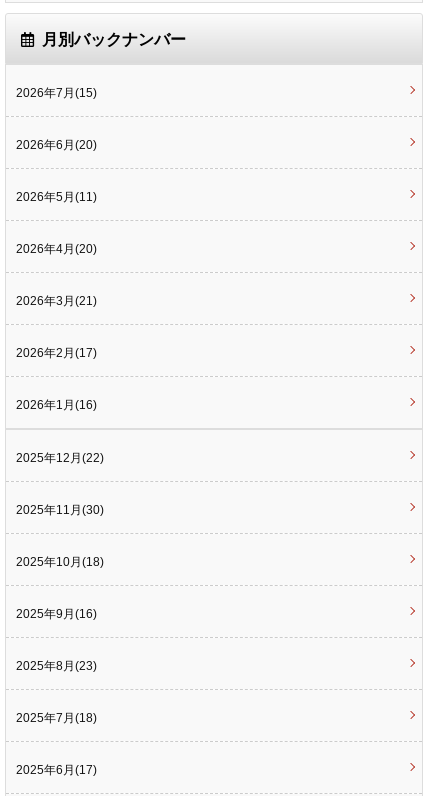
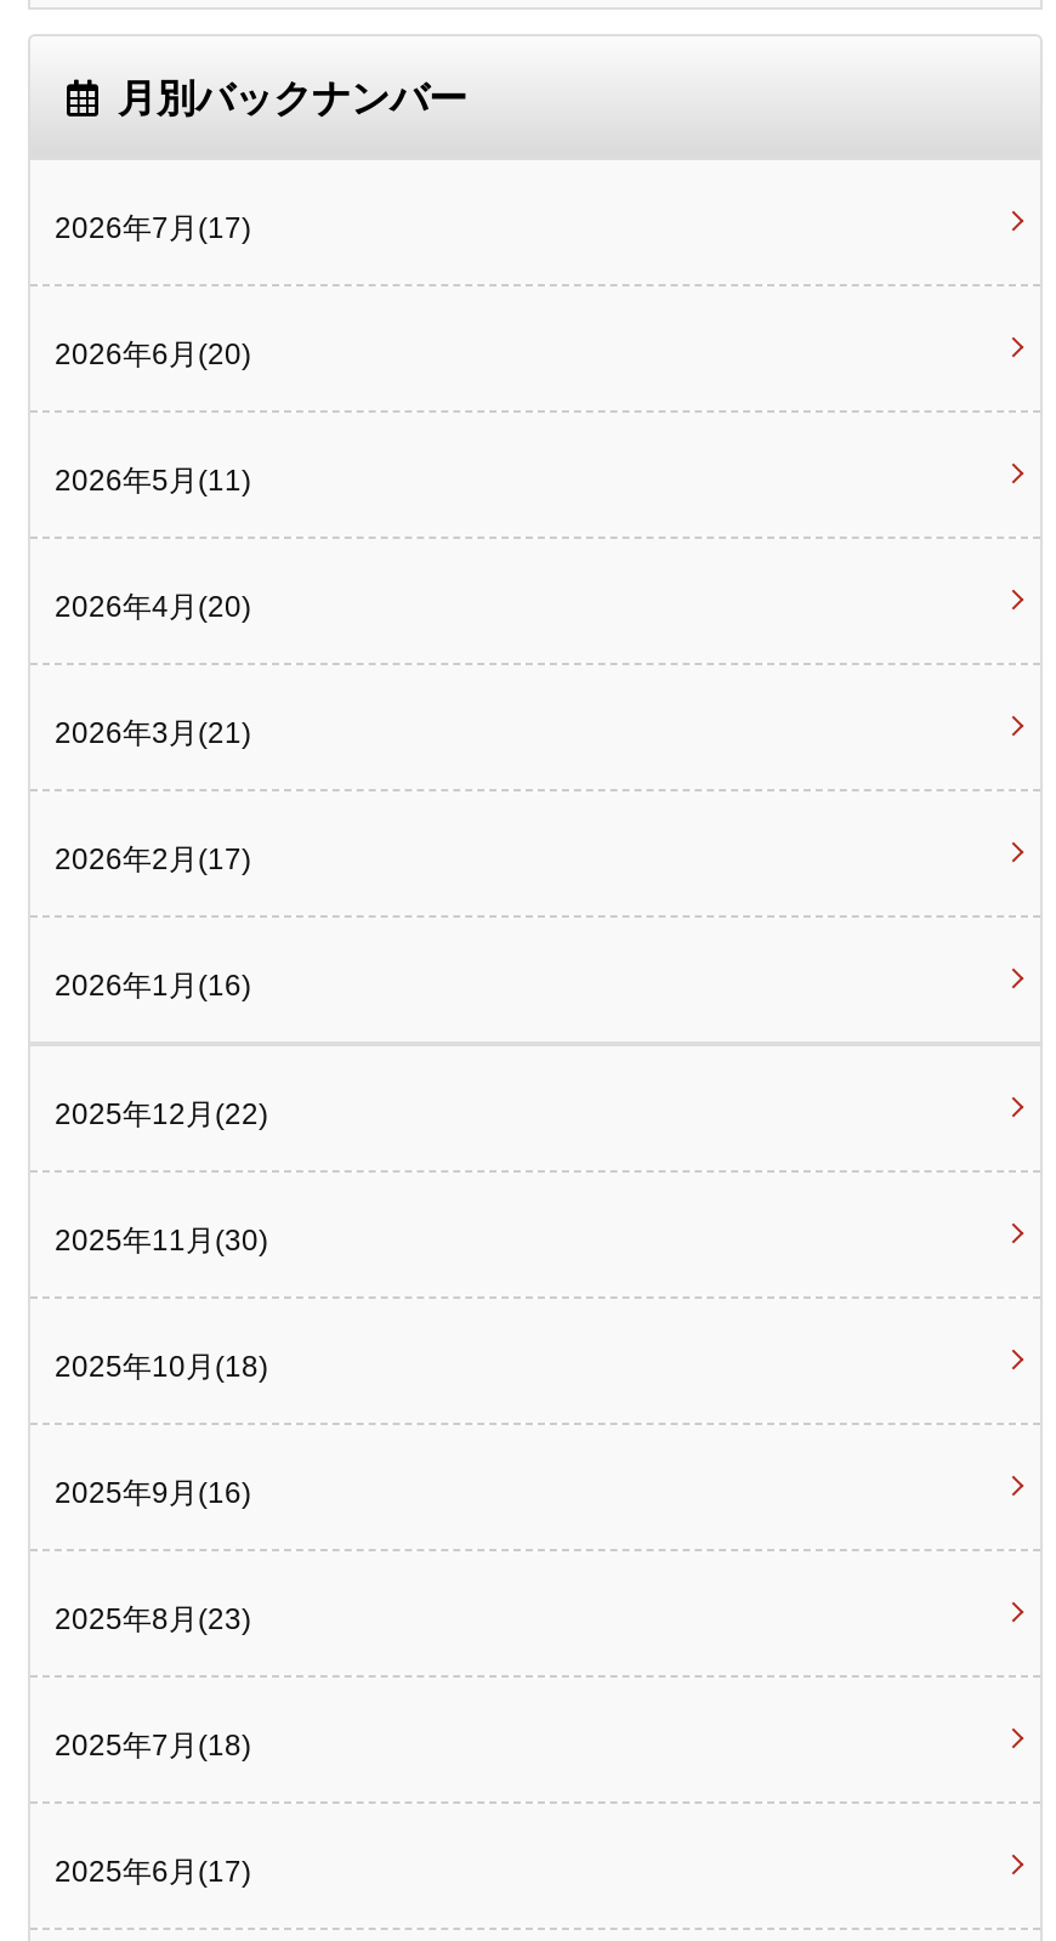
- 2026年7月(15)
+ 2026年7月(17)
